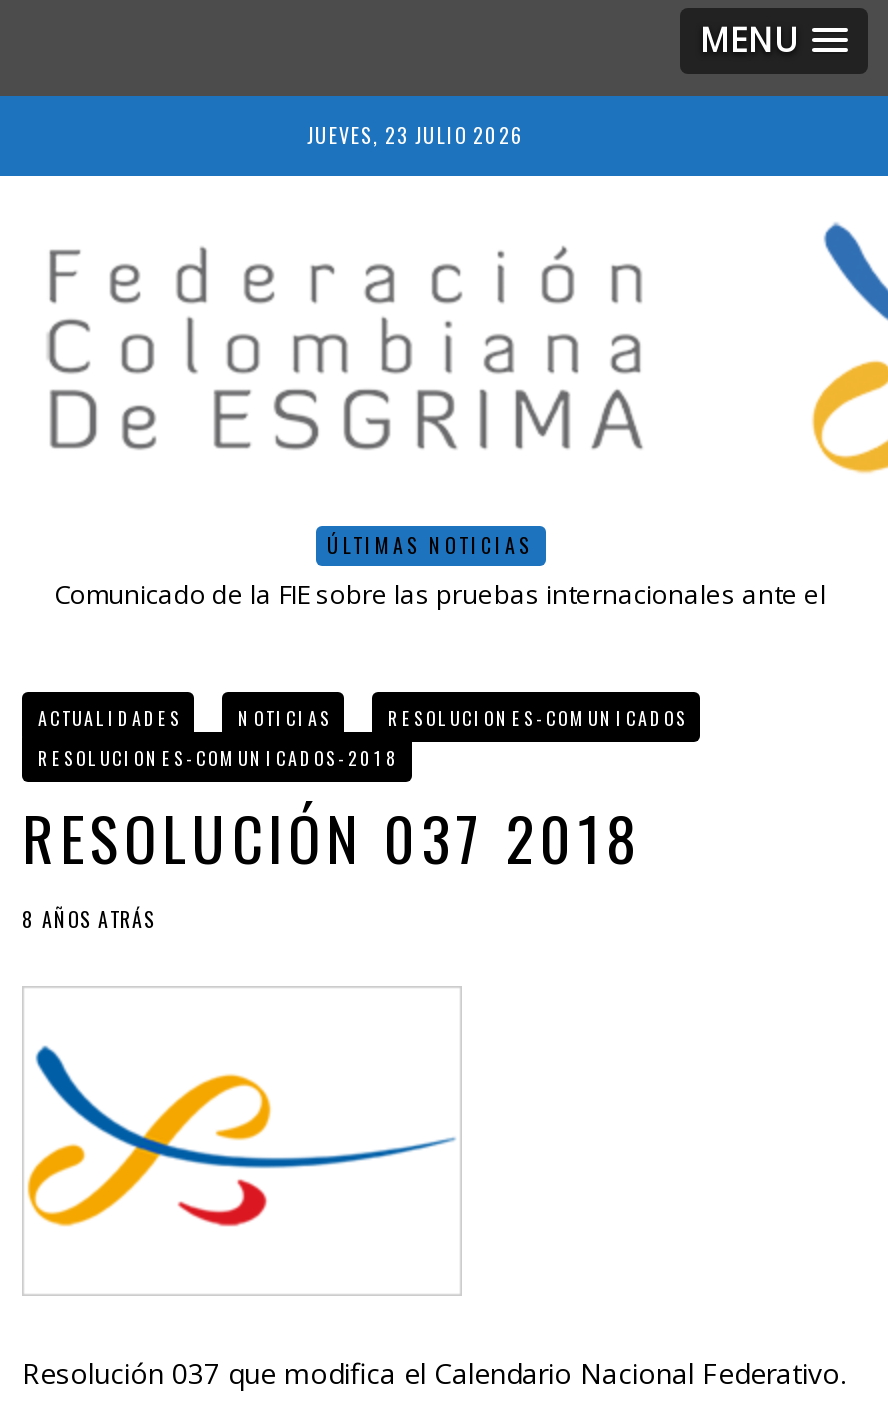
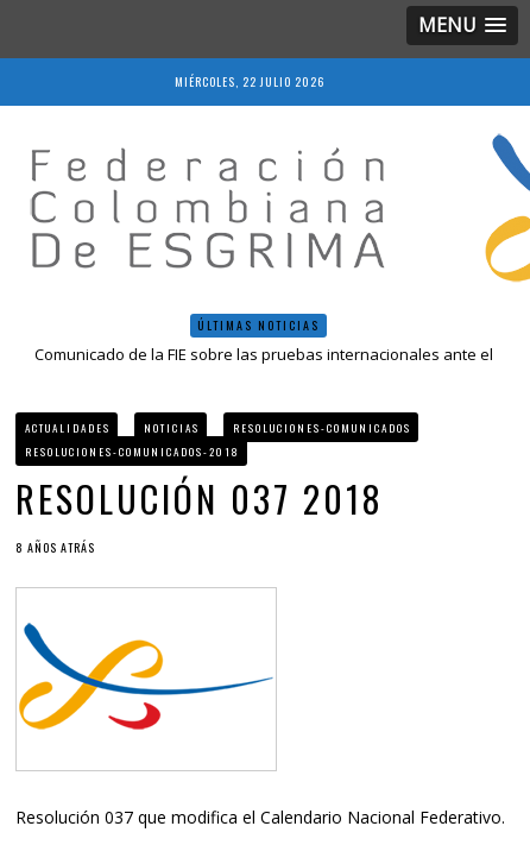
- JUEVES, 23 JULIO 2026
+ MIÉRCOLES, 22 JULIO 2026
